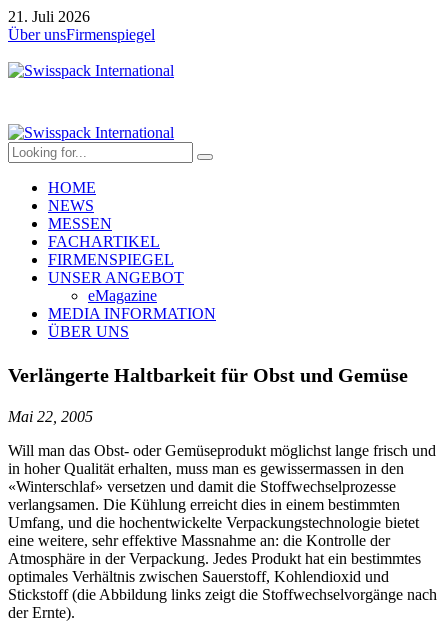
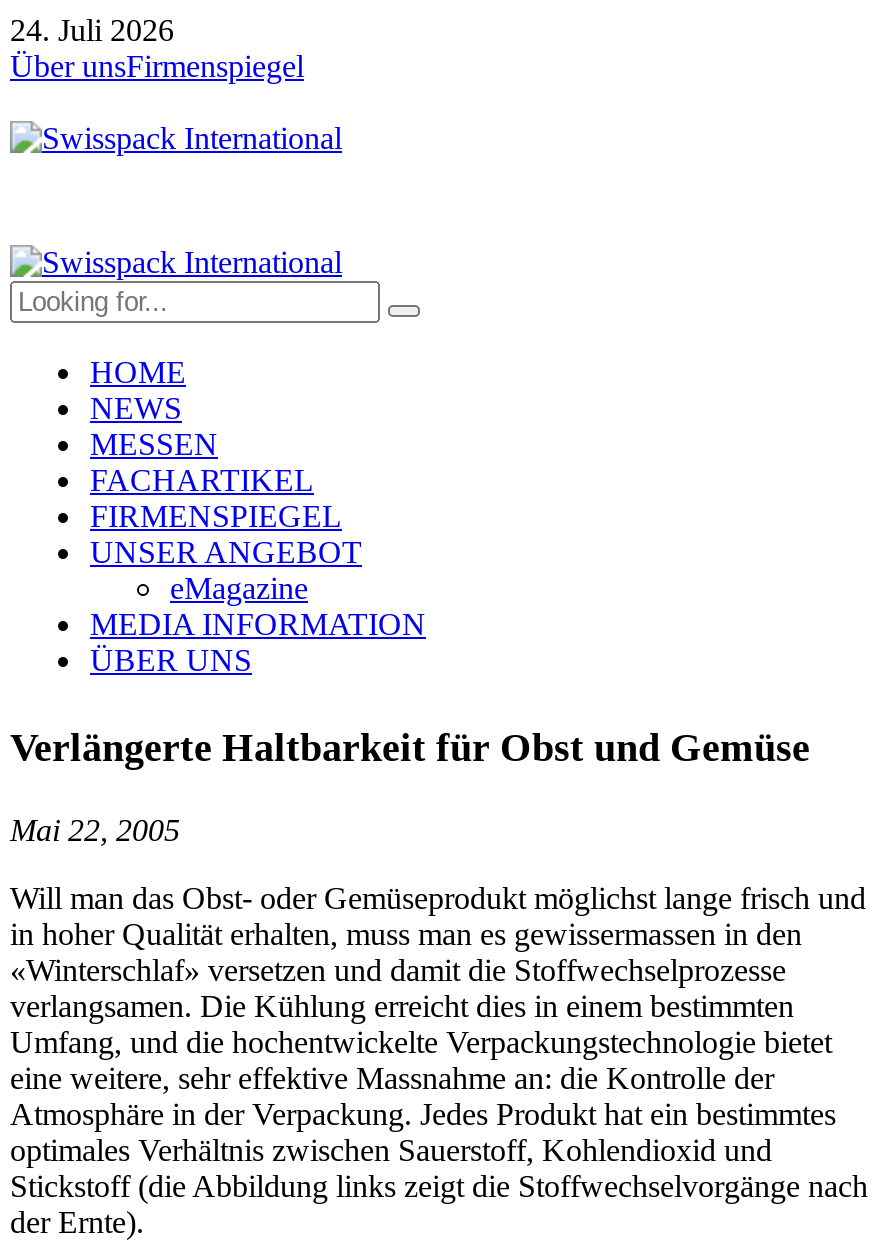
- 21. Juli 2026
+ 24. Juli 2026
